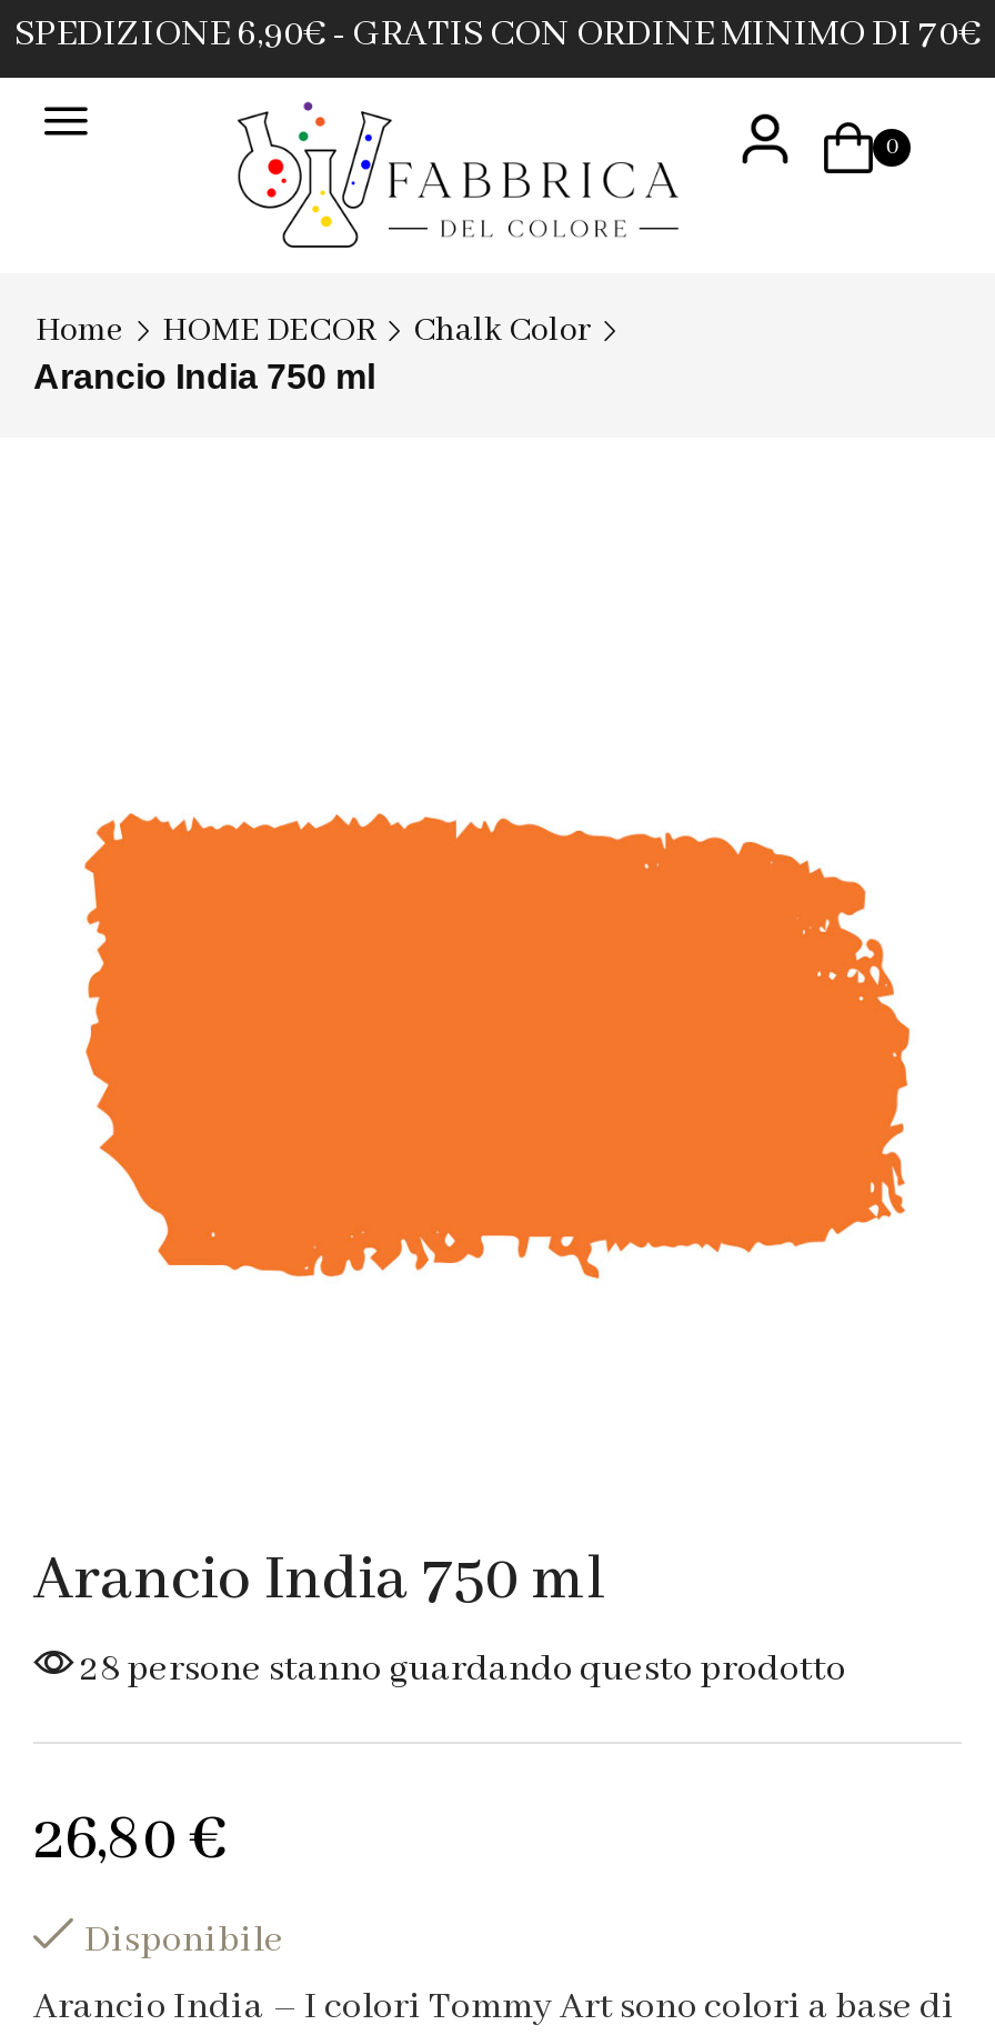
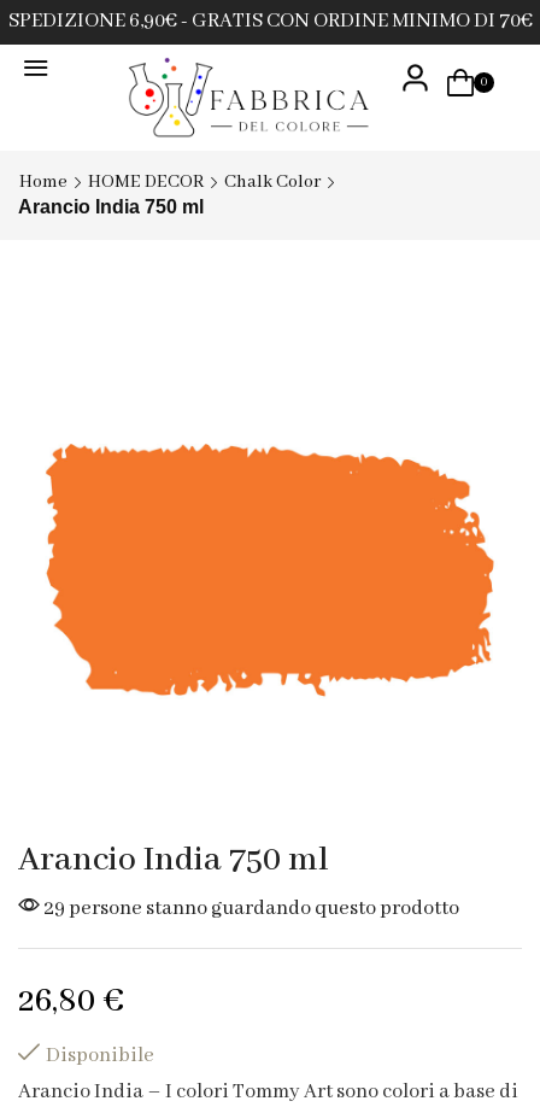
- 28 persone stanno guardando questo prodotto
+ 29 persone stanno guardando questo prodotto
